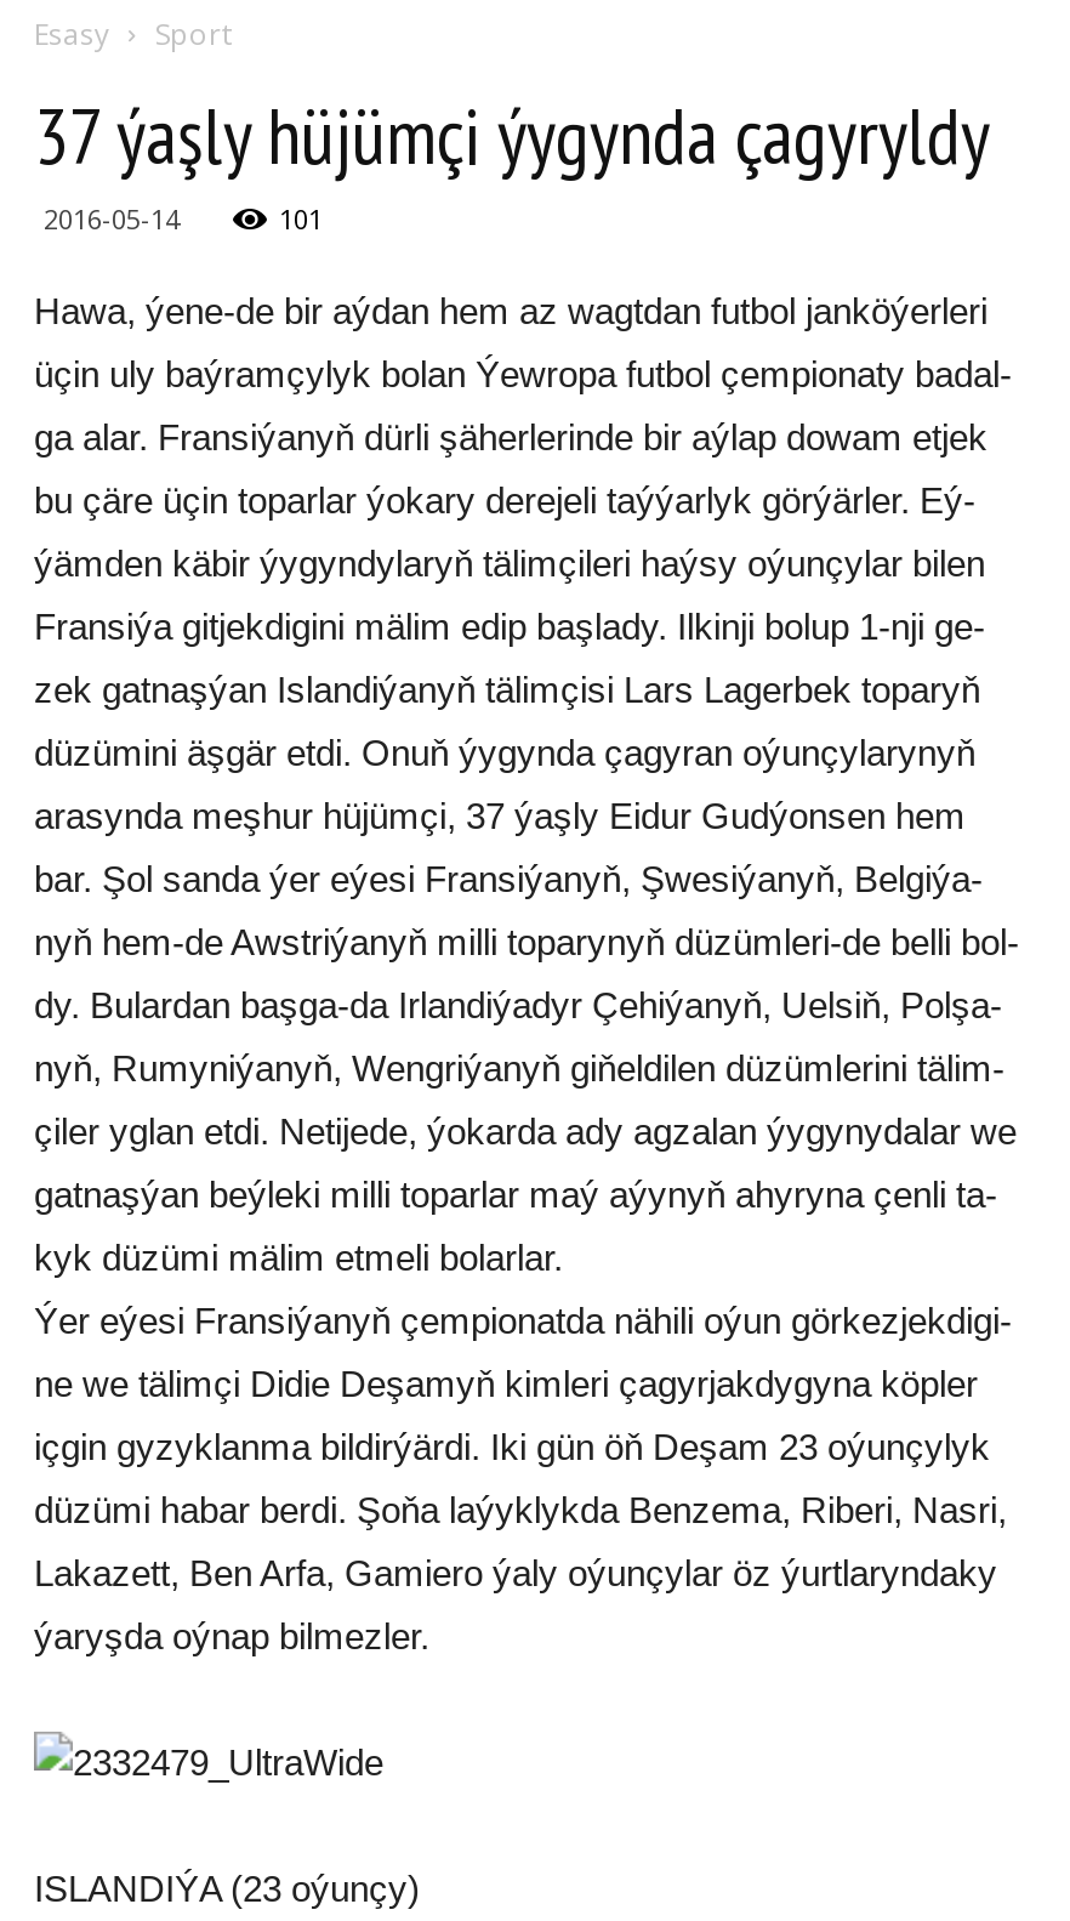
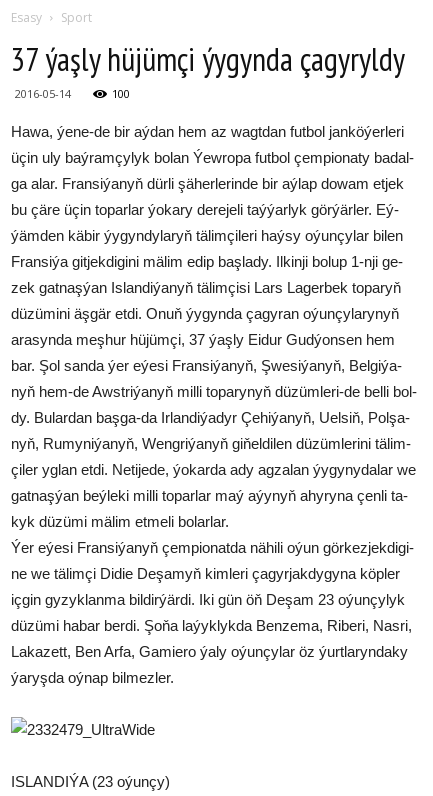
- 101
+ 100
